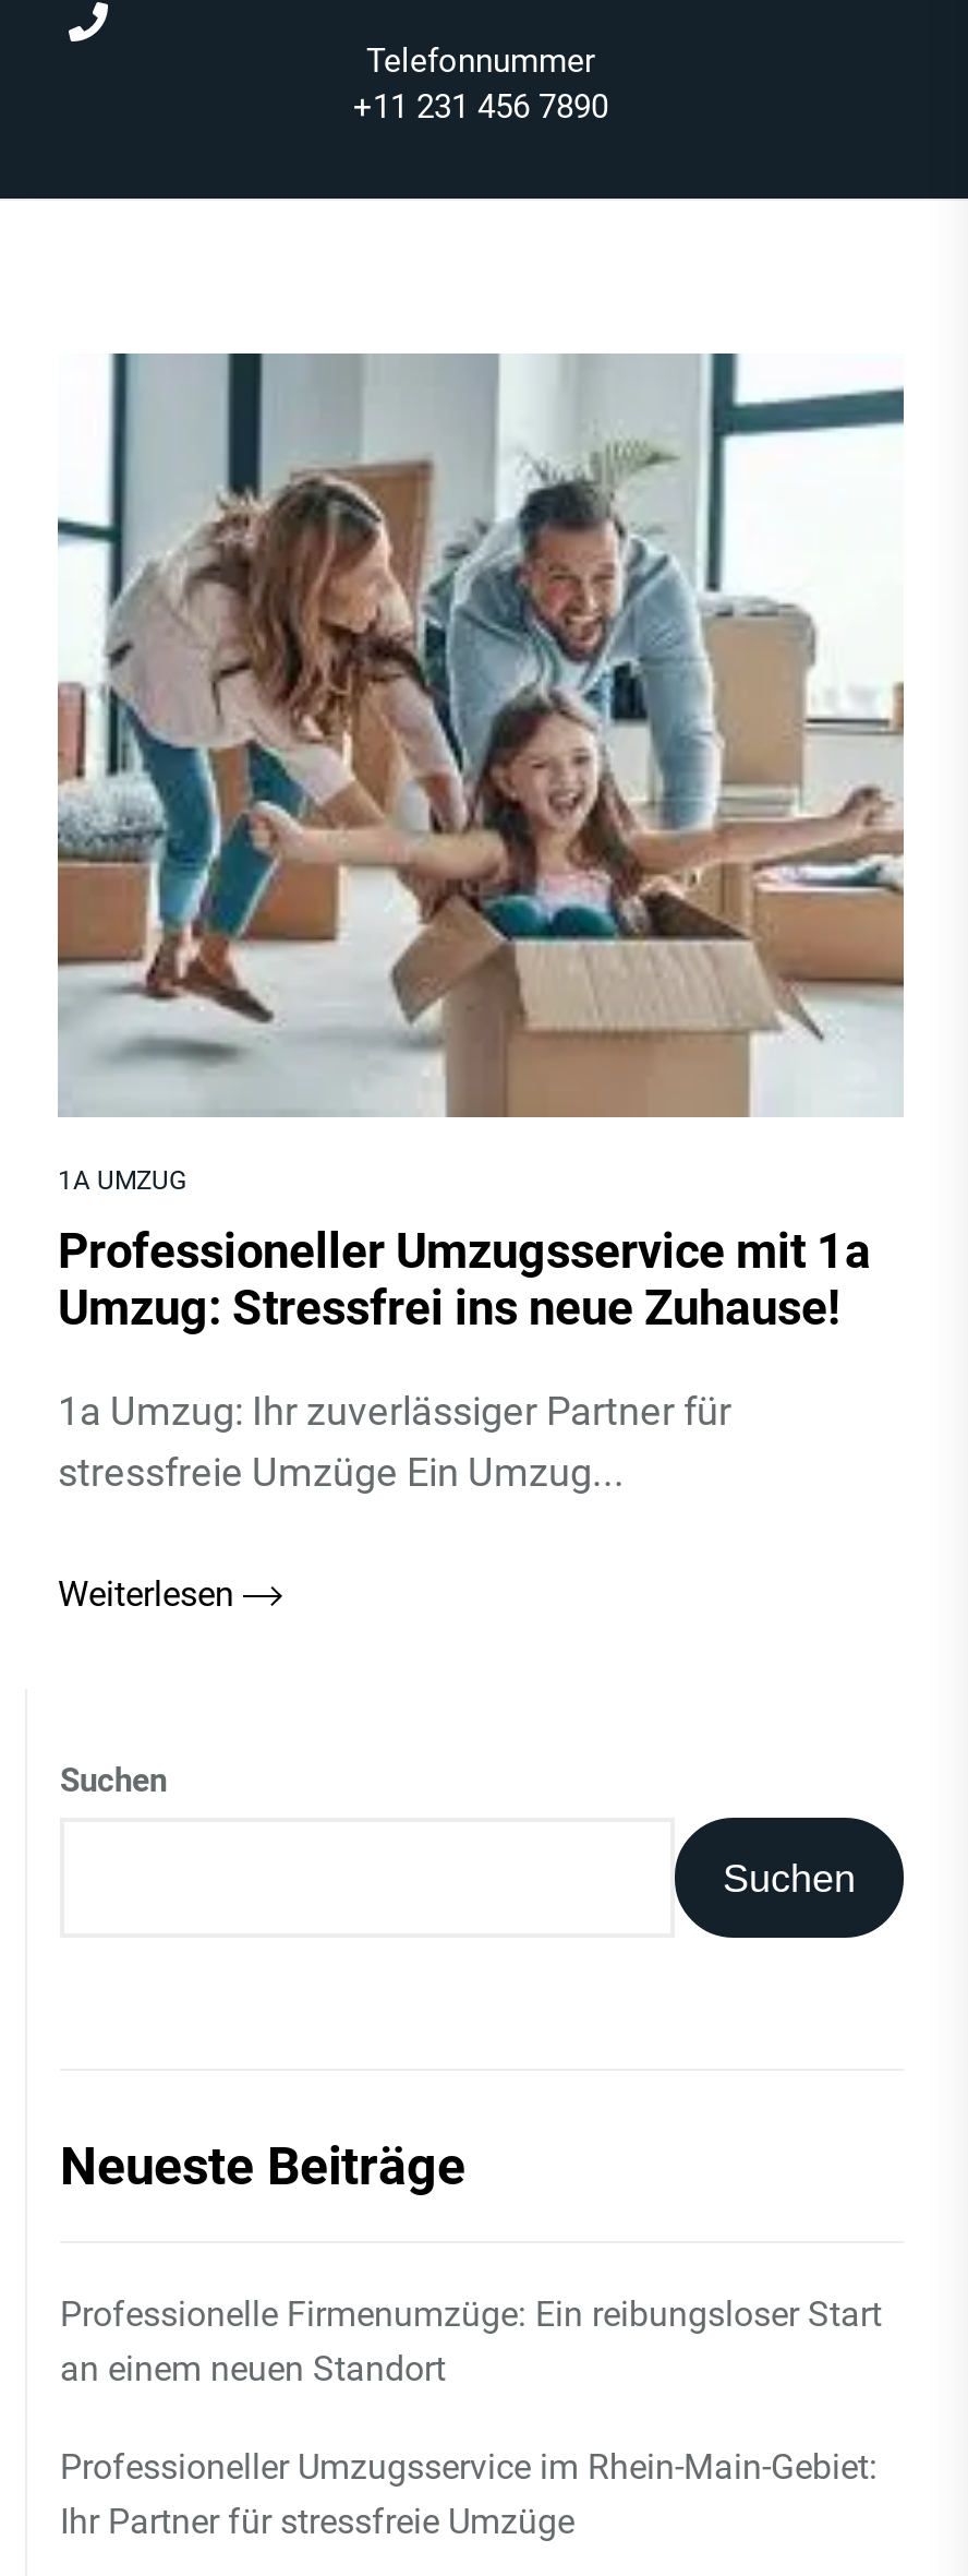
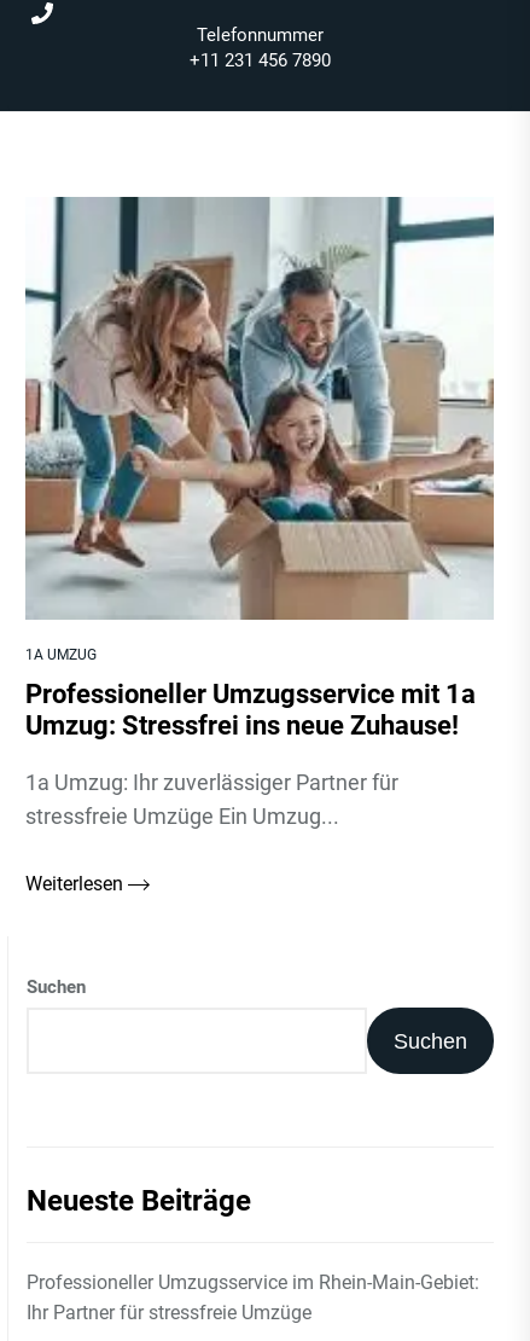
- Professionelle Firmenumzüge: Ein reibungsloser Start
- an einem neuen Standort
